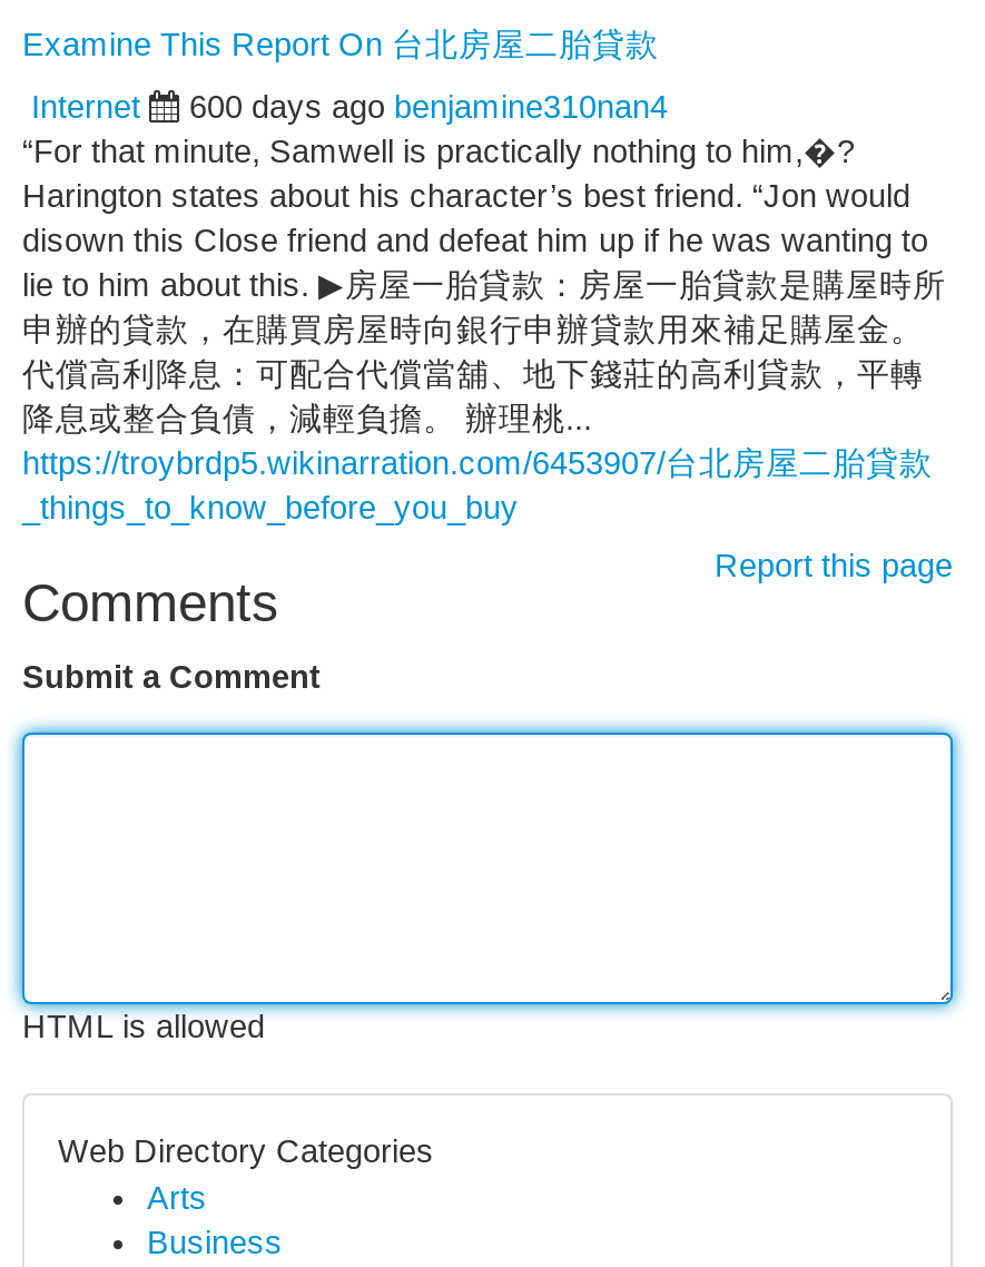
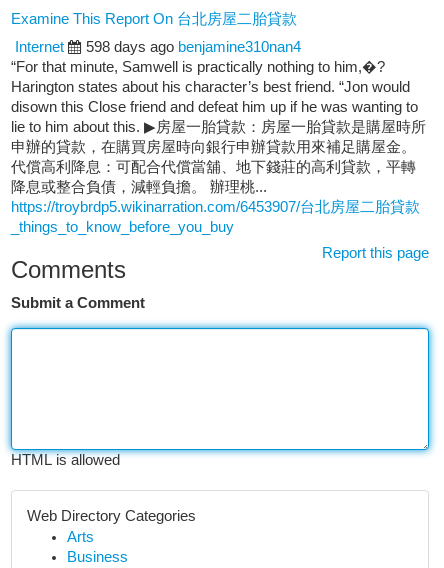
- 600 days ago benjamine310nan4
+ 598 days ago benjamine310nan4
